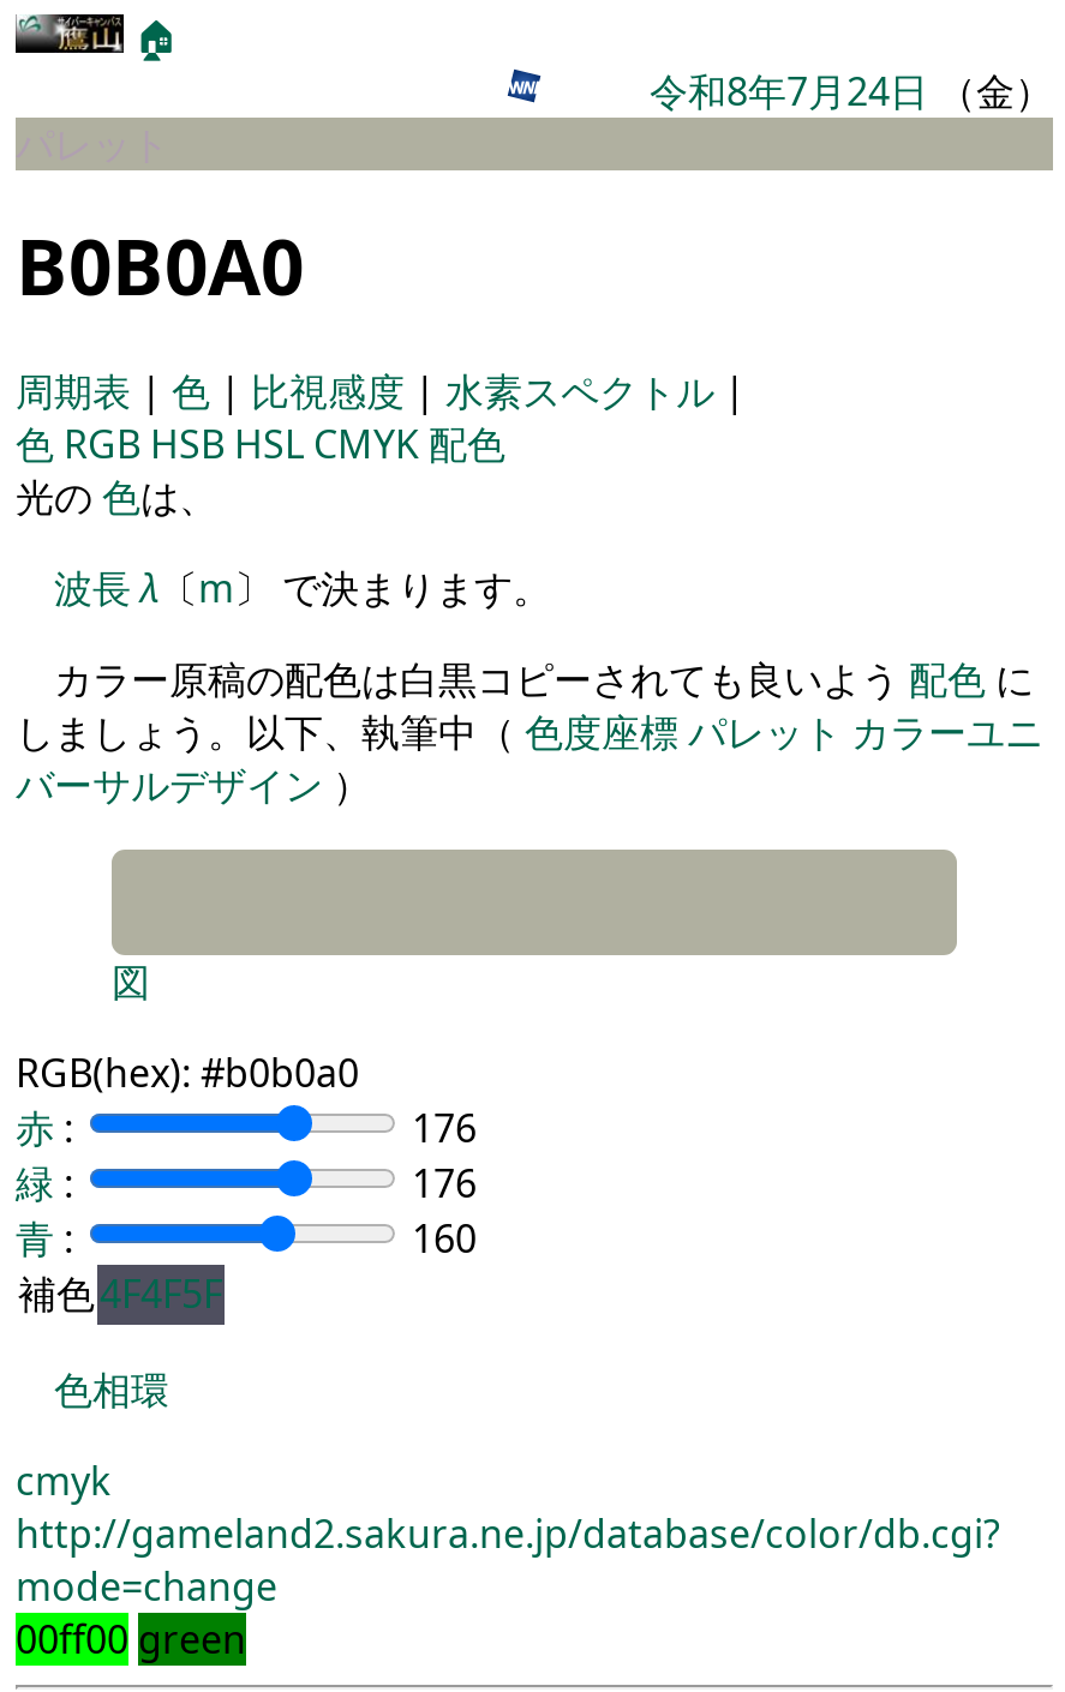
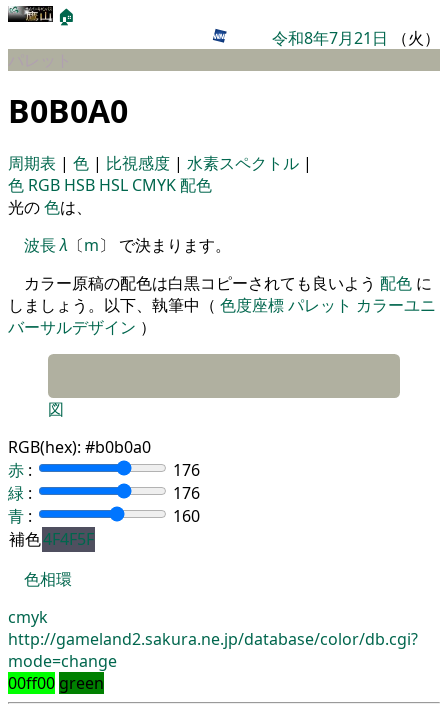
- 令和8年7月24日（金）
+ 令和8年7月21日（火）
